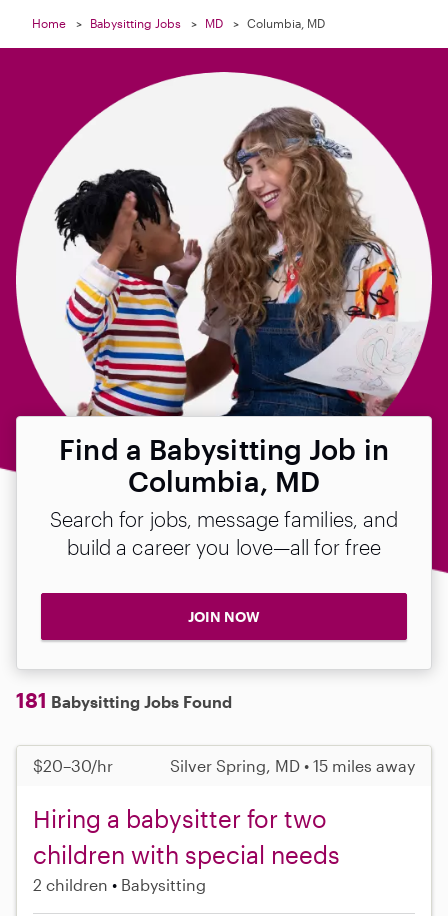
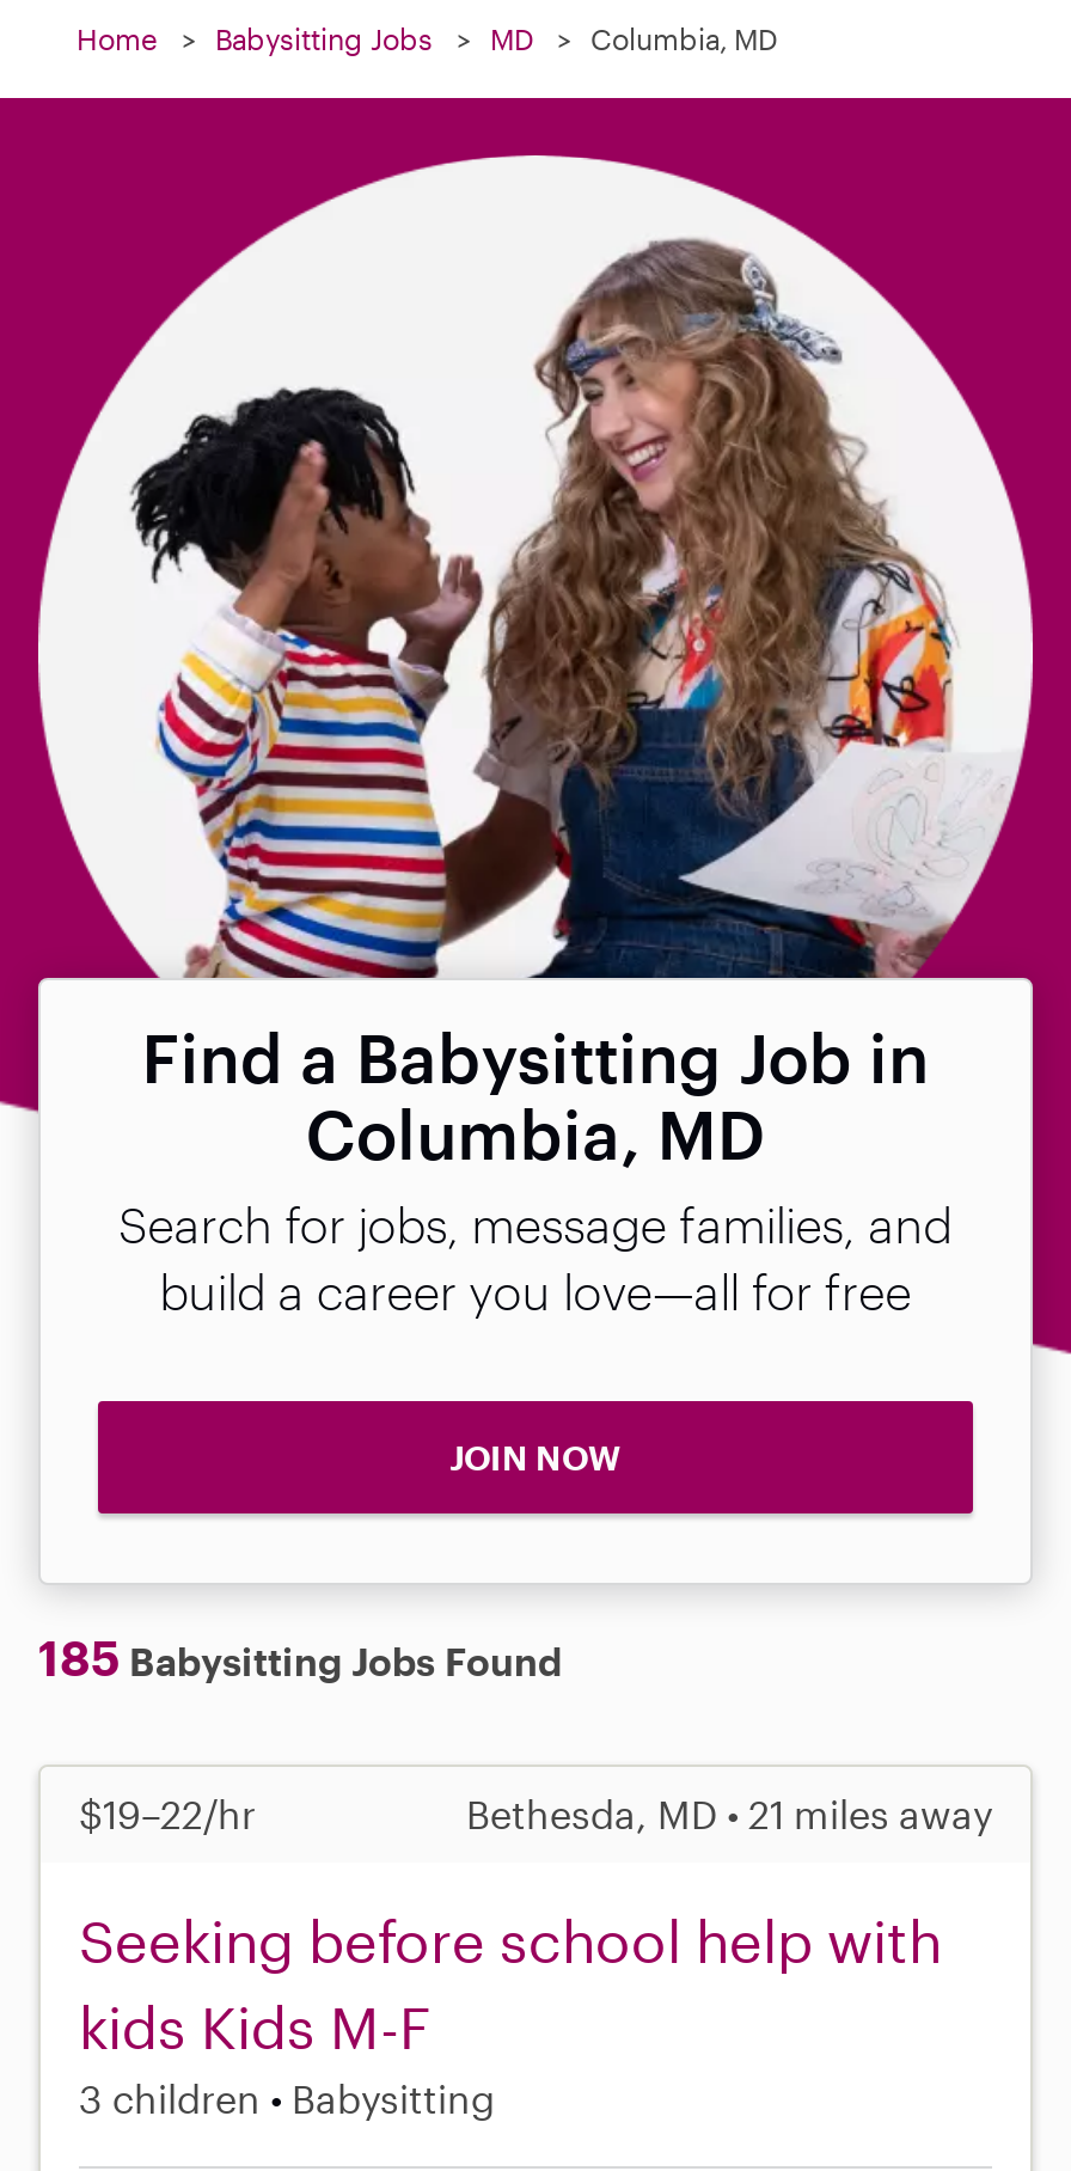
- 181 Babysitting Jobs Found
+ 185 Babysitting Jobs Found

- $20–30/hr
- Silver Spring, MD • 15 miles away
+ $19–22/hr
+ Bethesda, MD • 21 miles away

- Hiring a babysitter for two
- children with special needs
- 2 children
+ Seeking before school help with
+ kids Kids M-F
+ 3 children
